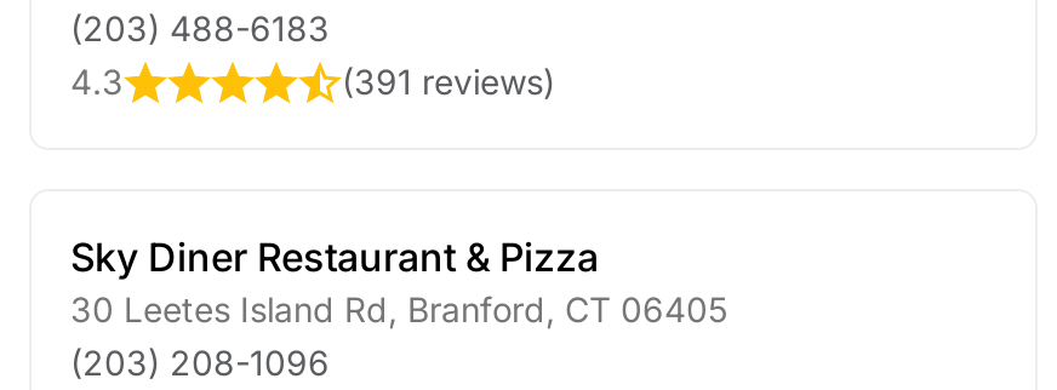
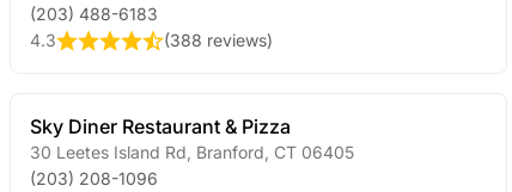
- (391 reviews)
+ (388 reviews)
